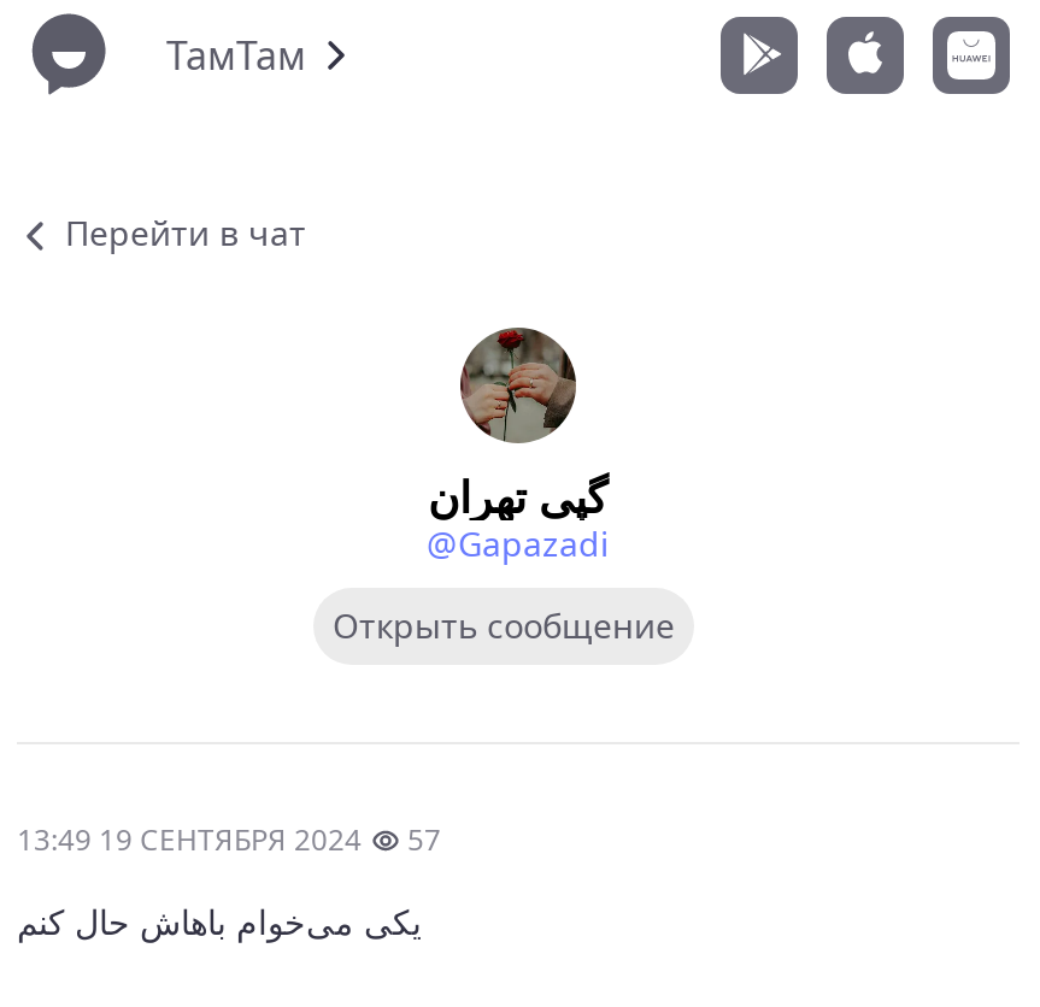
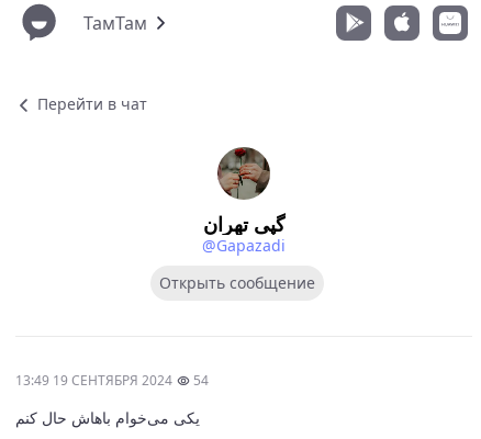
- 13:49 19 СЕНТЯБРЯ 2024 57
+ 13:49 19 СЕНТЯБРЯ 2024 54
